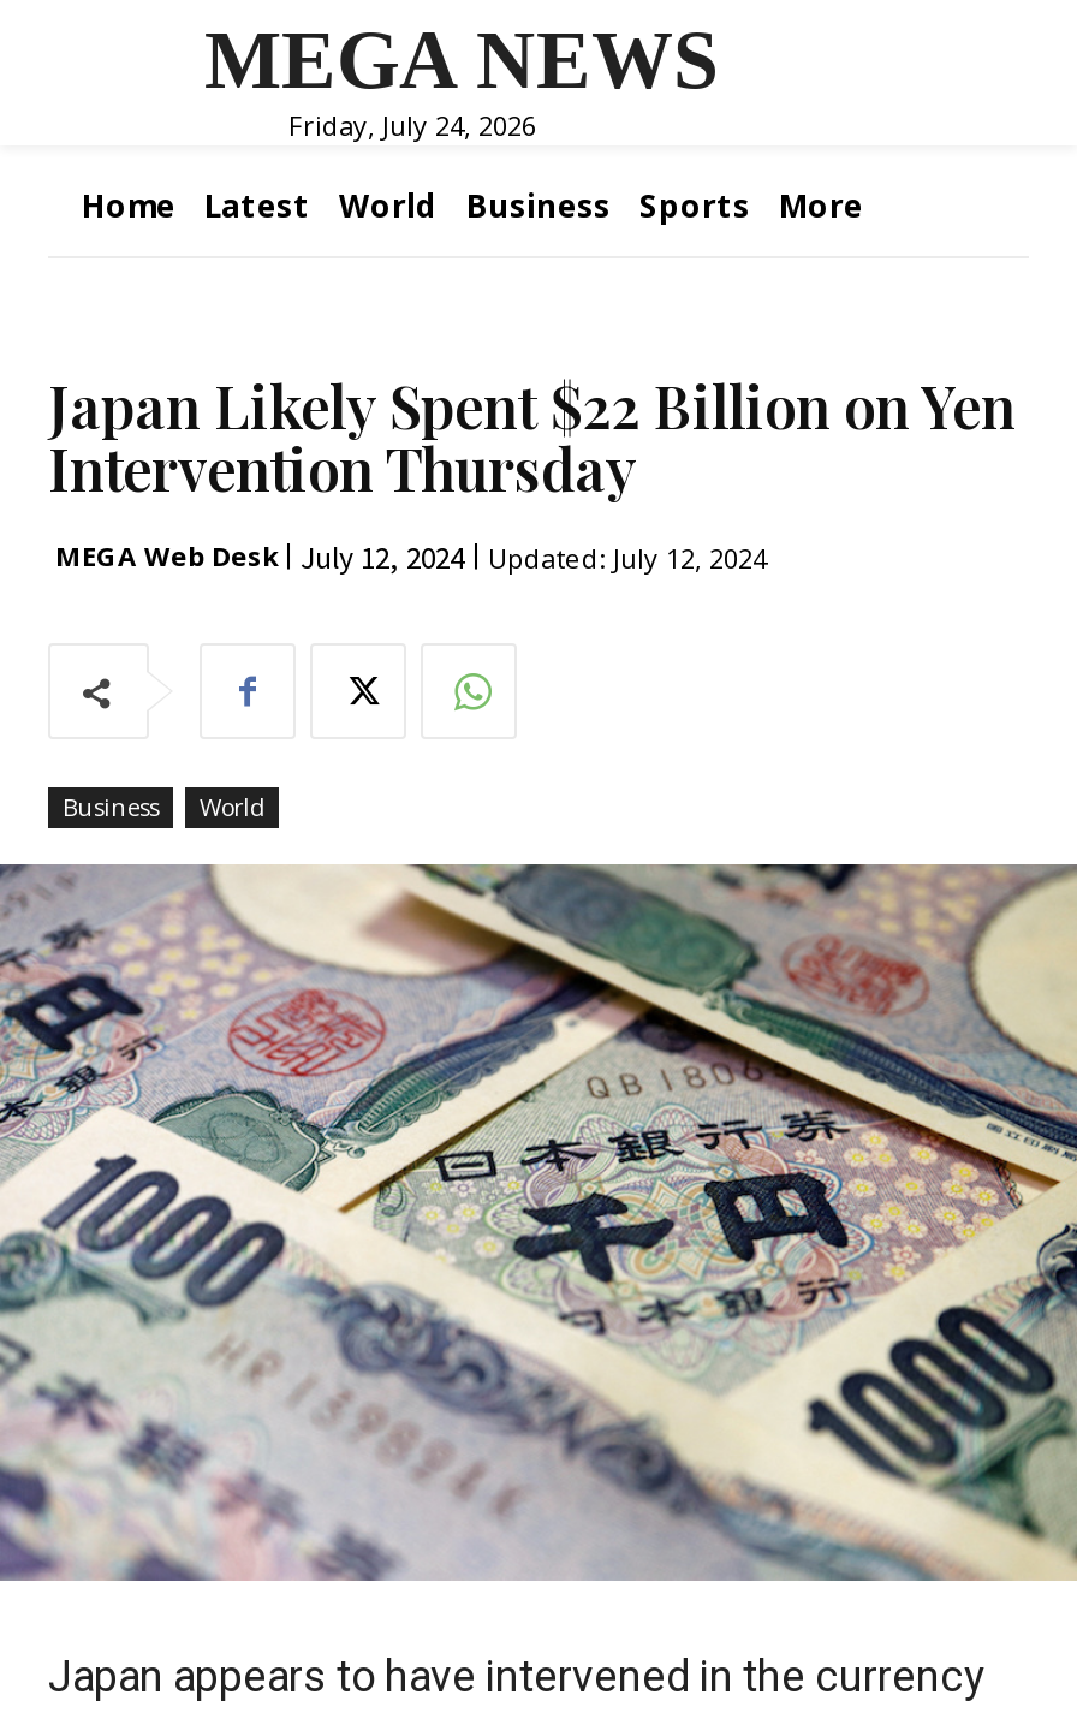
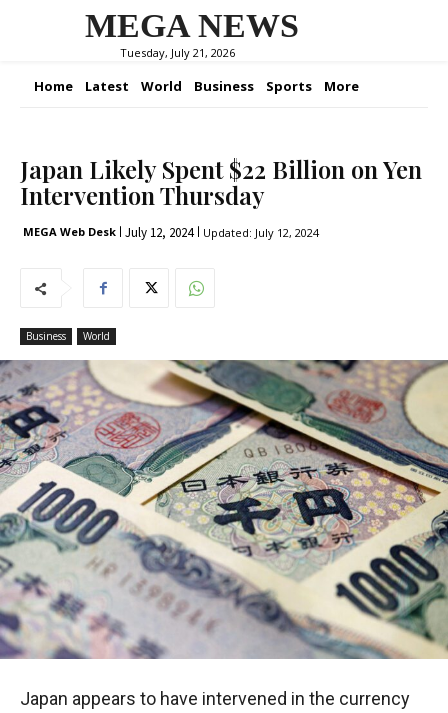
- Friday, July 24, 2026
+ Tuesday, July 21, 2026
